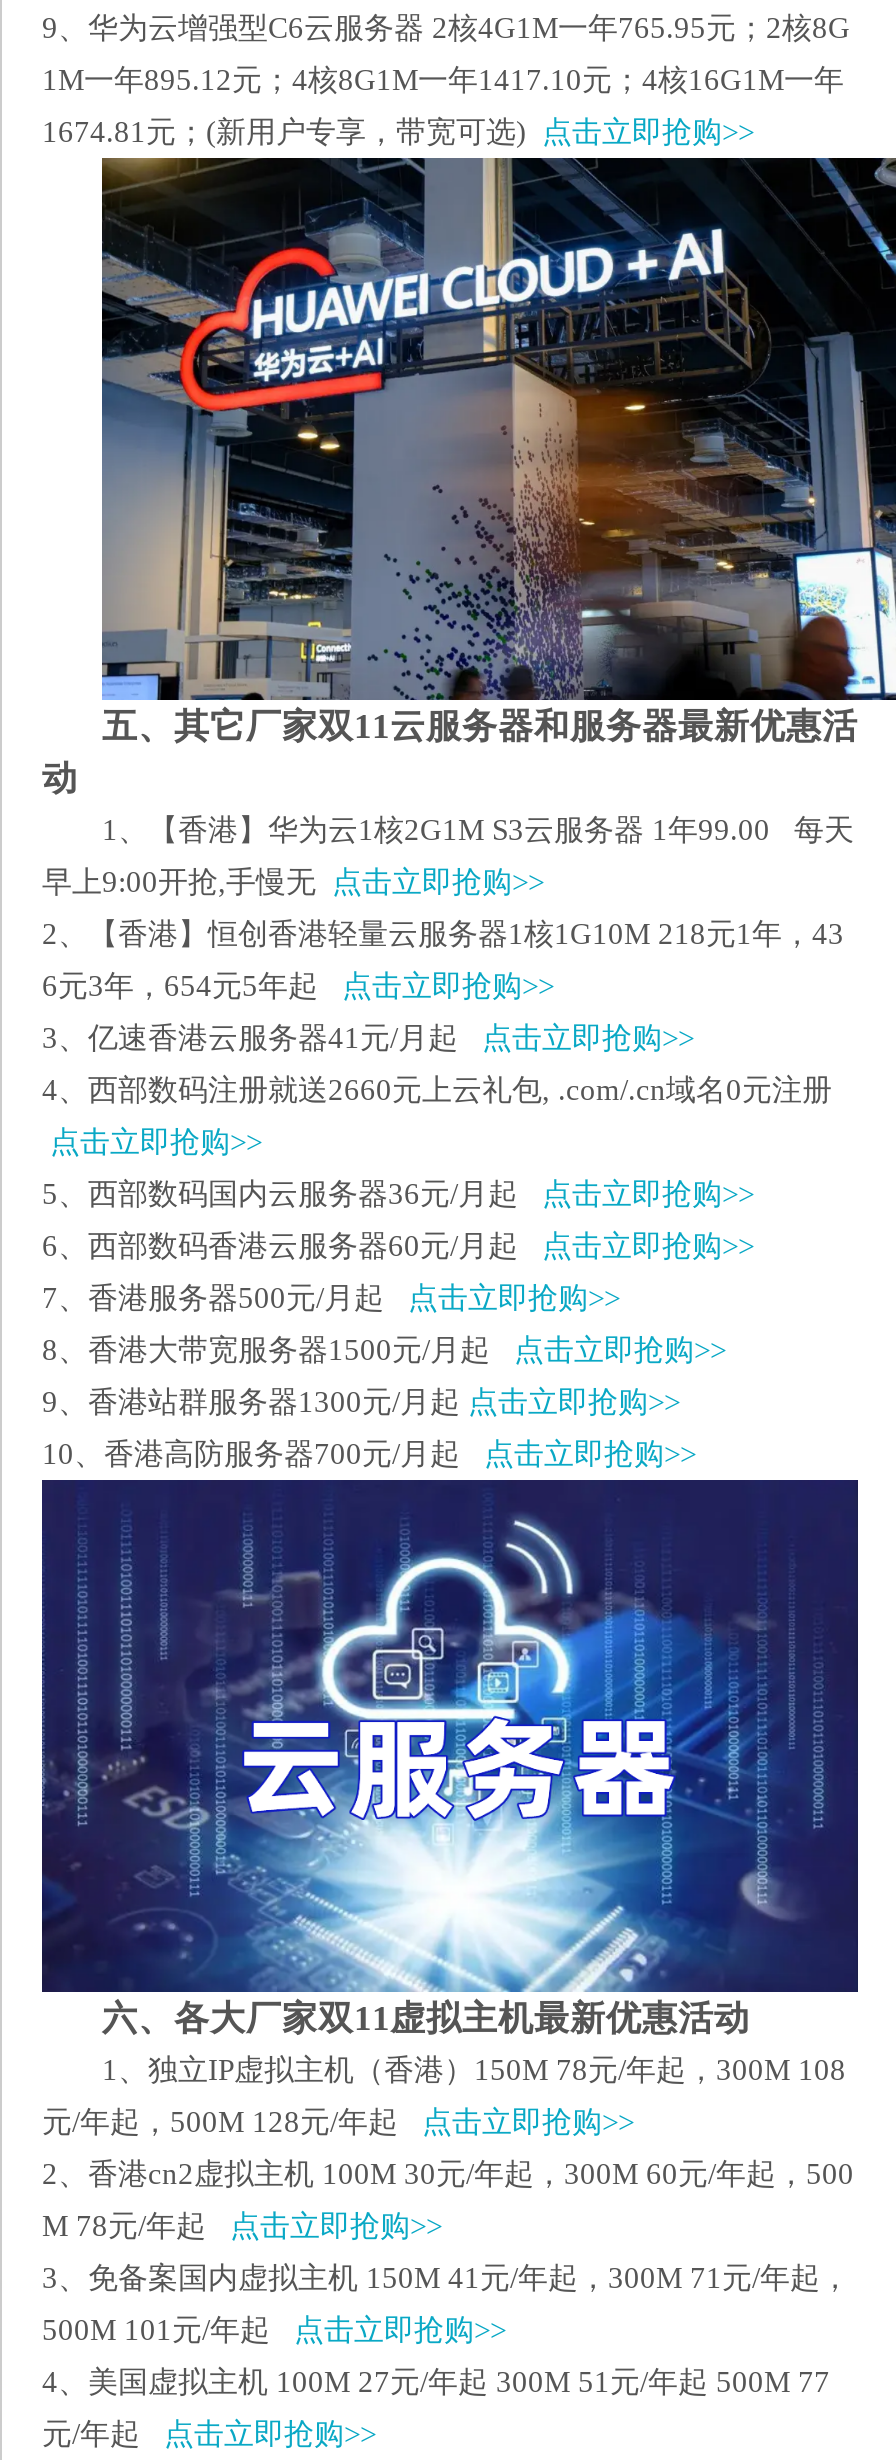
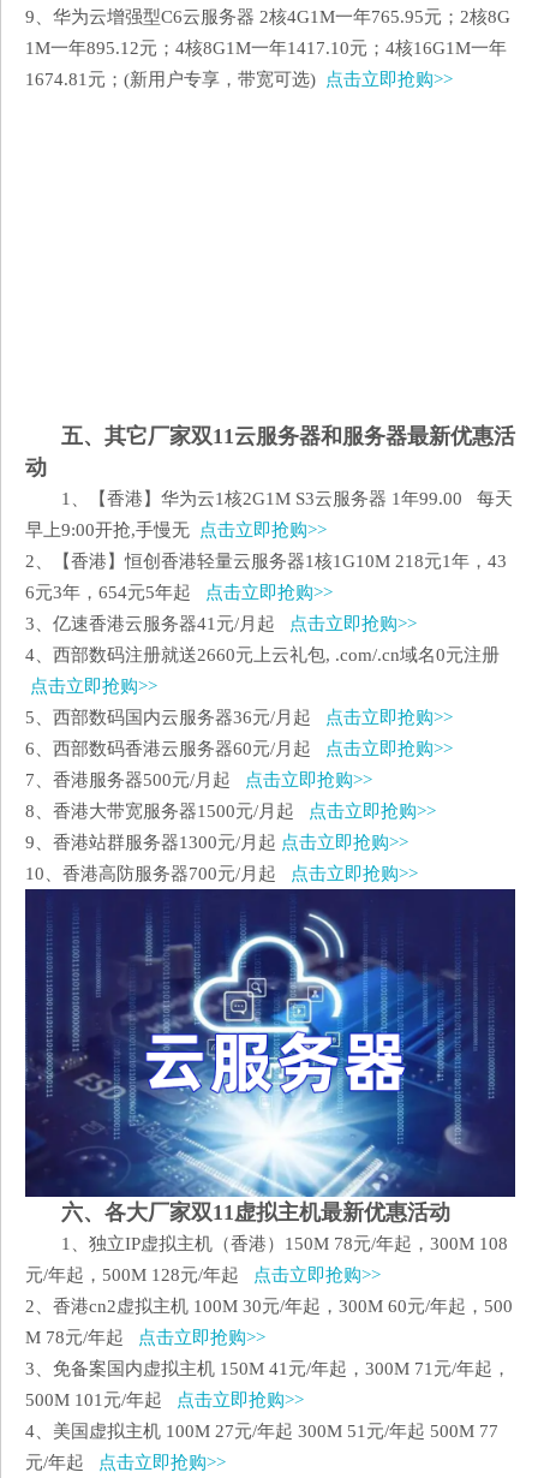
- [image]
